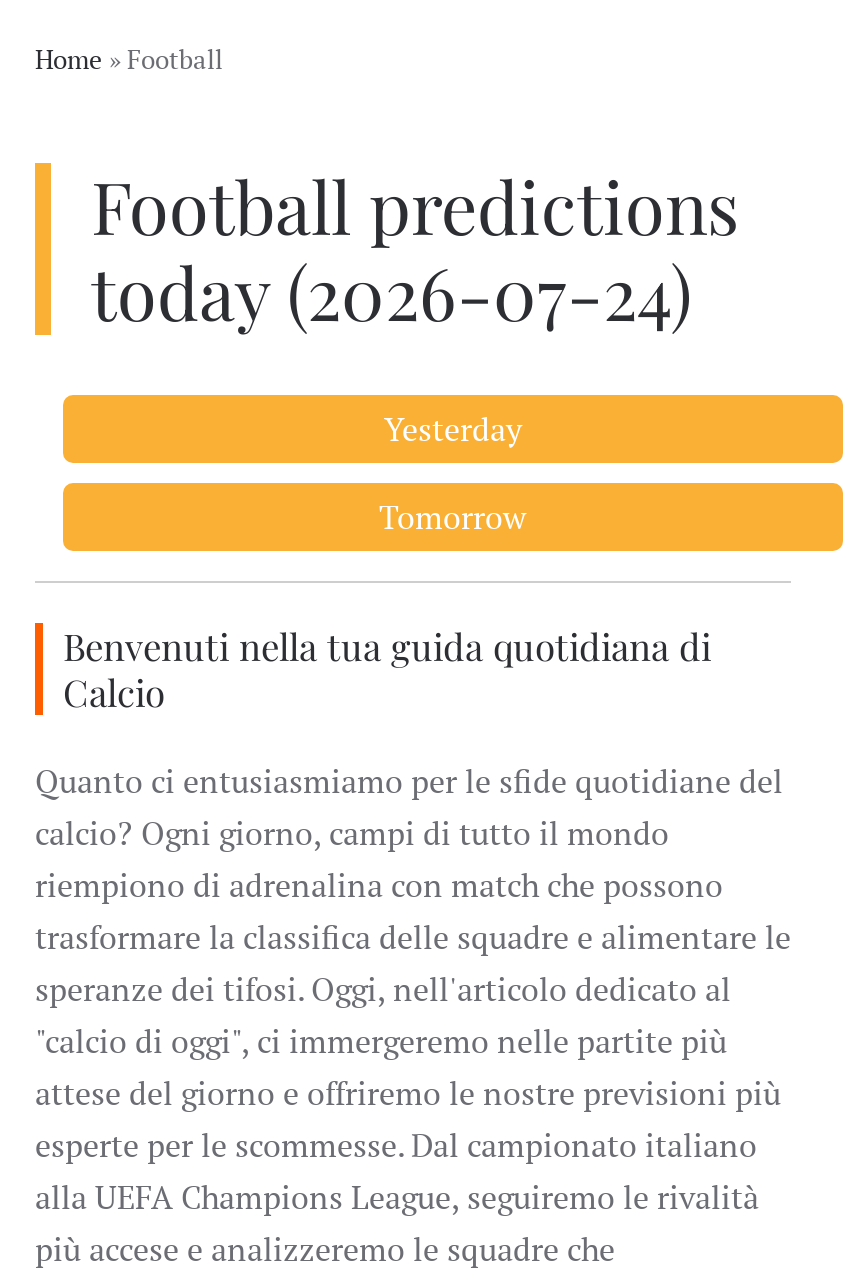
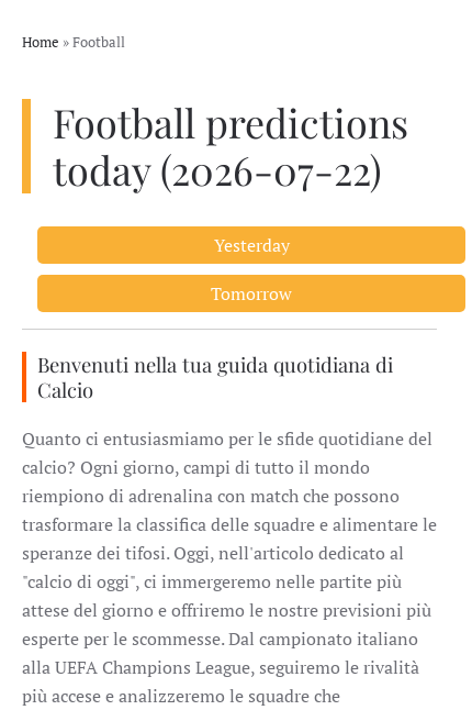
- today (2026-07-24)
+ today (2026-07-22)
